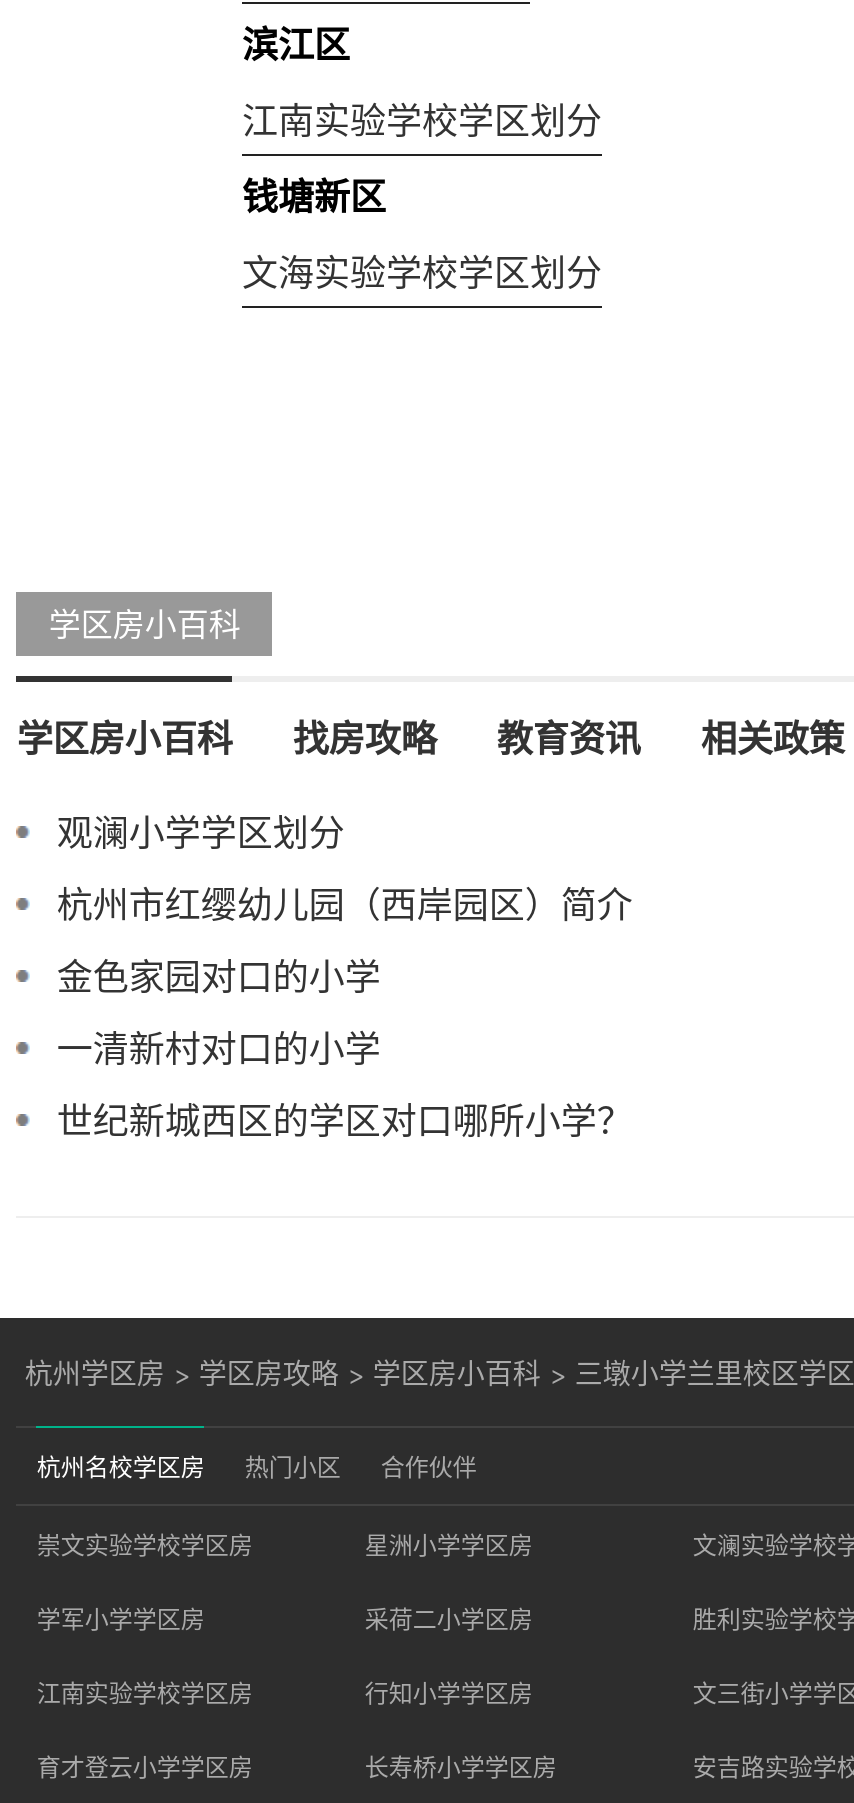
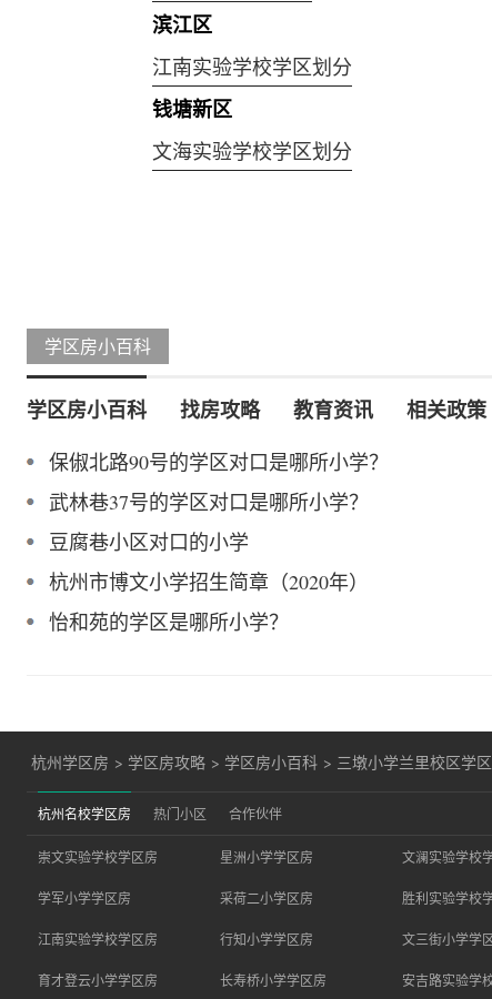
- 观澜小学学区划分
+ 保俶北路90号的学区对口是哪所小学？

- 杭州市红缨幼儿园（西岸园区）简介
+ 武林巷37号的学区对口是哪所小学？

- 金色家园对口的小学
+ 豆腐巷小区对口的小学

- 一清新村对口的小学
+ 杭州市博文小学招生简章（2020年）

- 世纪新城西区的学区对口哪所小学？
+ 怡和苑的学区是哪所小学？
